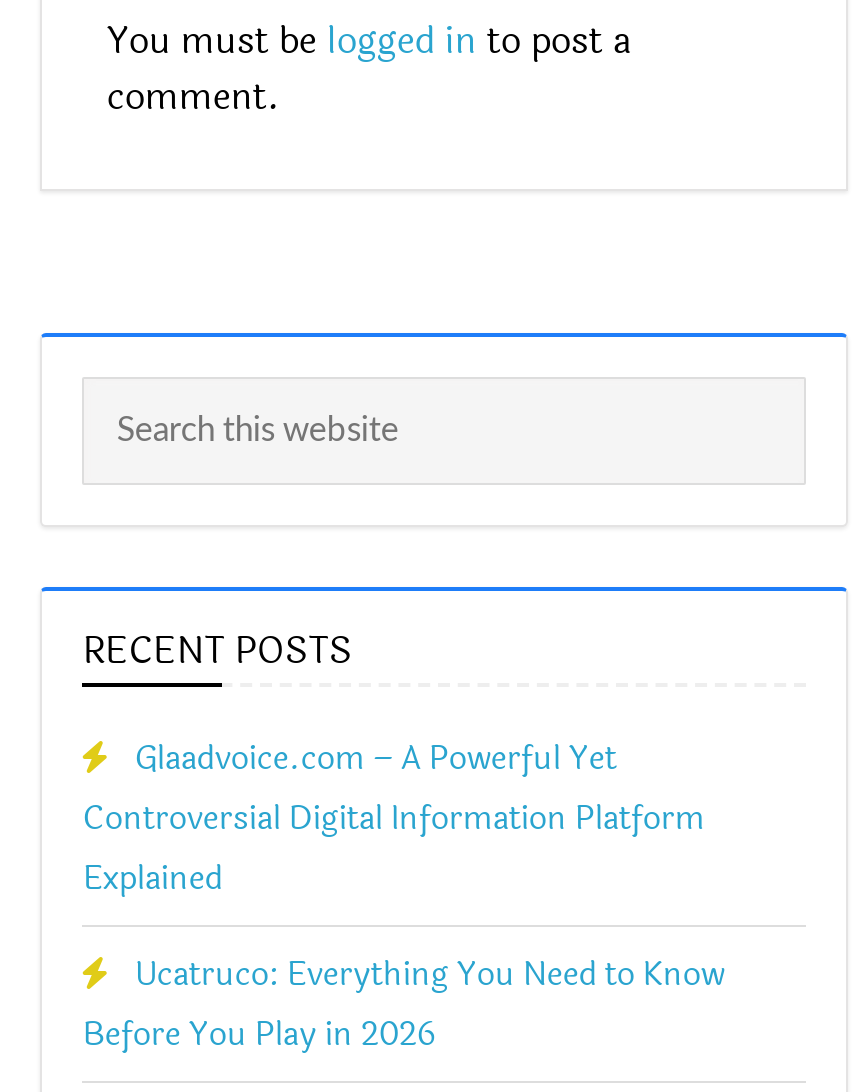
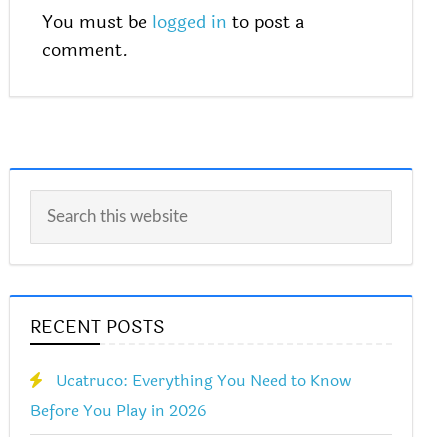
- Glaadvoice.com – A Powerful Yet
- Controversial Digital Information Platform
- Explained
